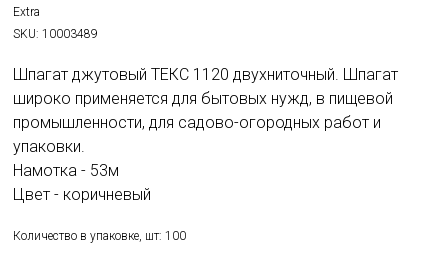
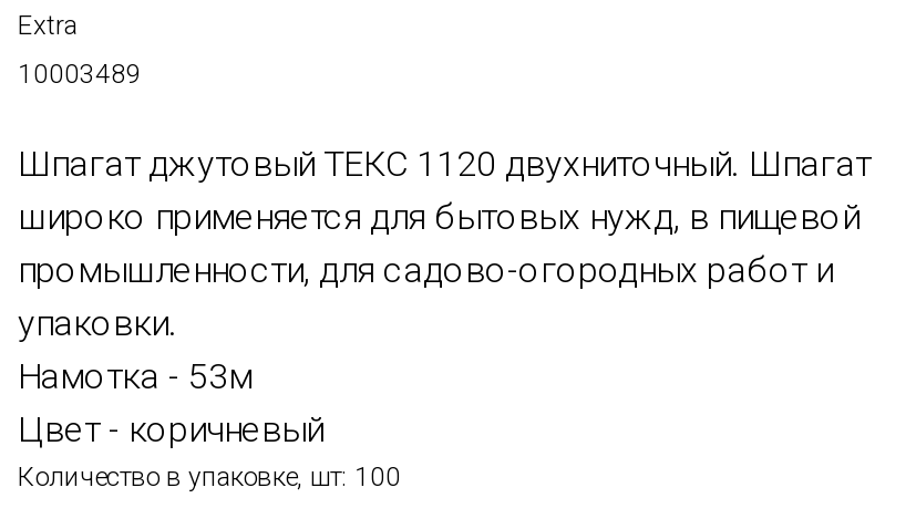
- SKU: 10003489
+ 10003489
